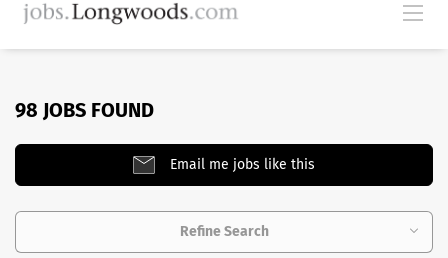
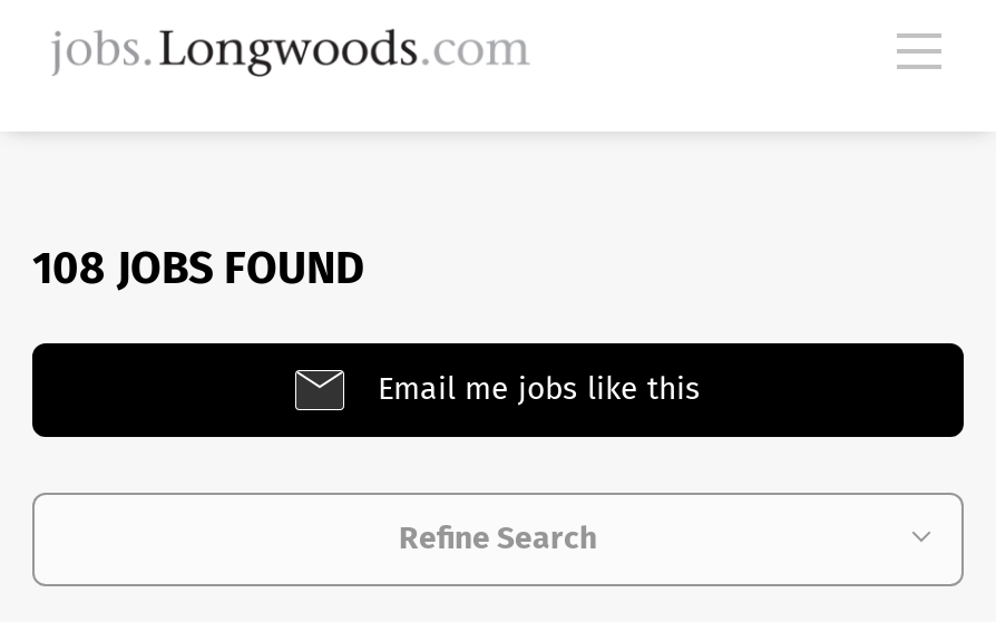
- 98 JOBS FOUND
+ 108 JOBS FOUND
